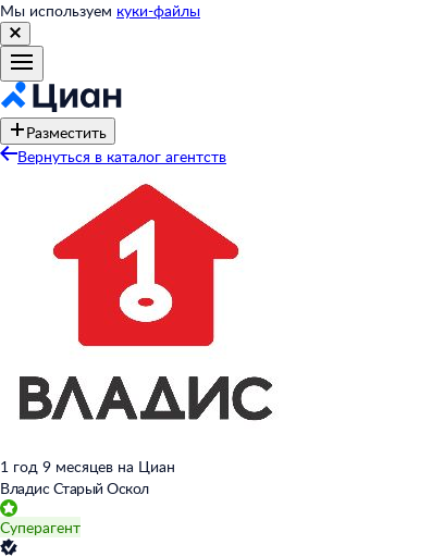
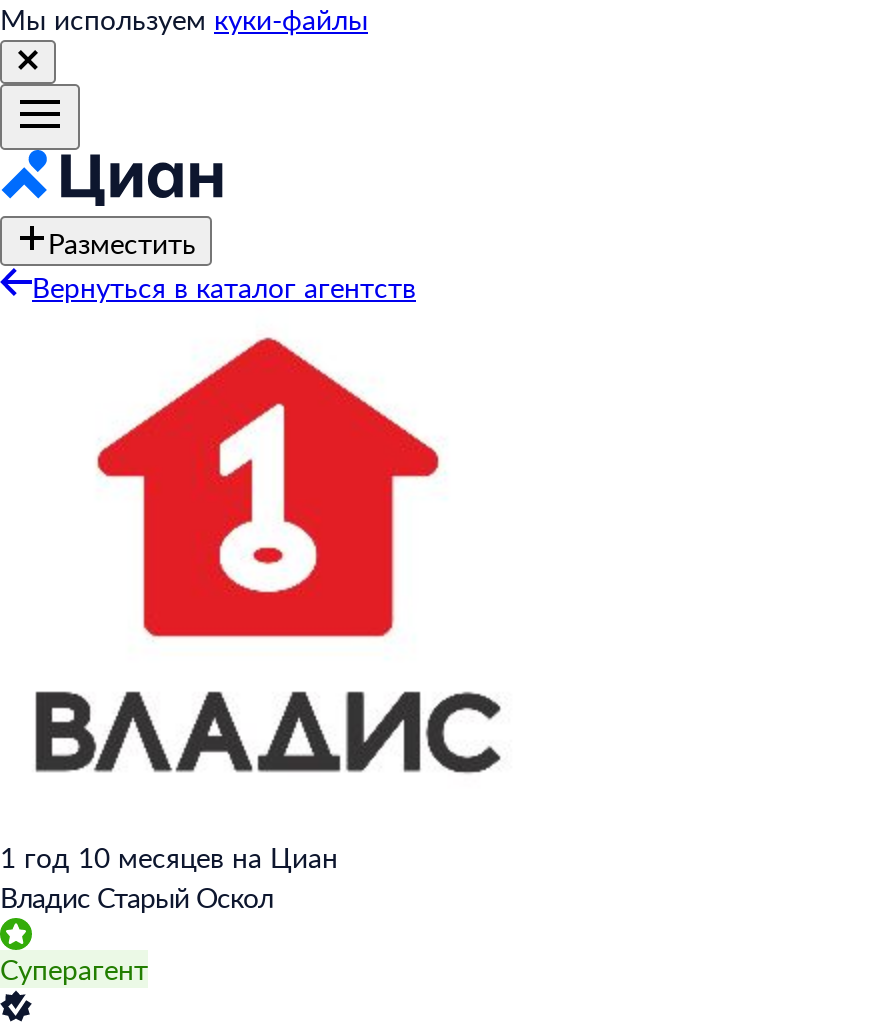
- 1 год 9 месяцев на Циан
+ 1 год 10 месяцев на Циан
